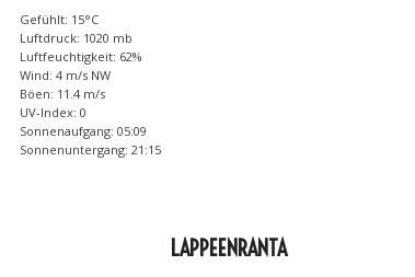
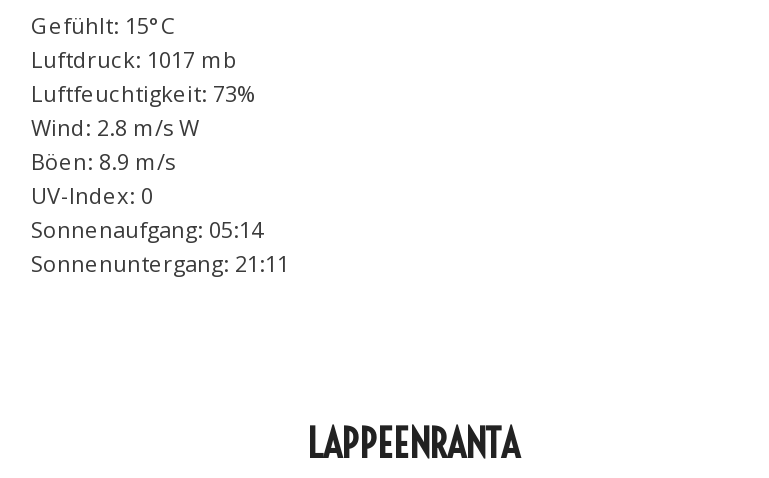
- Luftdruck: 1020 mb
+ Luftdruck: 1017 mb

- Luftfeuchtigkeit: 62%
+ Luftfeuchtigkeit: 73%

- Wind: 4 m/s NW
+ Wind: 2.8 m/s W

- Böen: 11.4 m/s
+ Böen: 8.9 m/s

- Sonnenaufgang: 05:09
+ Sonnenaufgang: 05:14

- Sonnenuntergang: 21:15
+ Sonnenuntergang: 21:11
